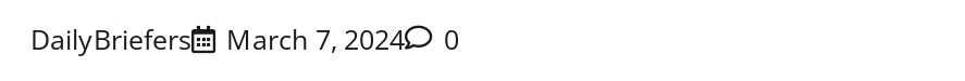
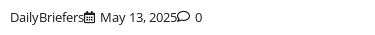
- DailyBriefers March 7, 2024 0
+ DailyBriefers May 13, 2025 0
